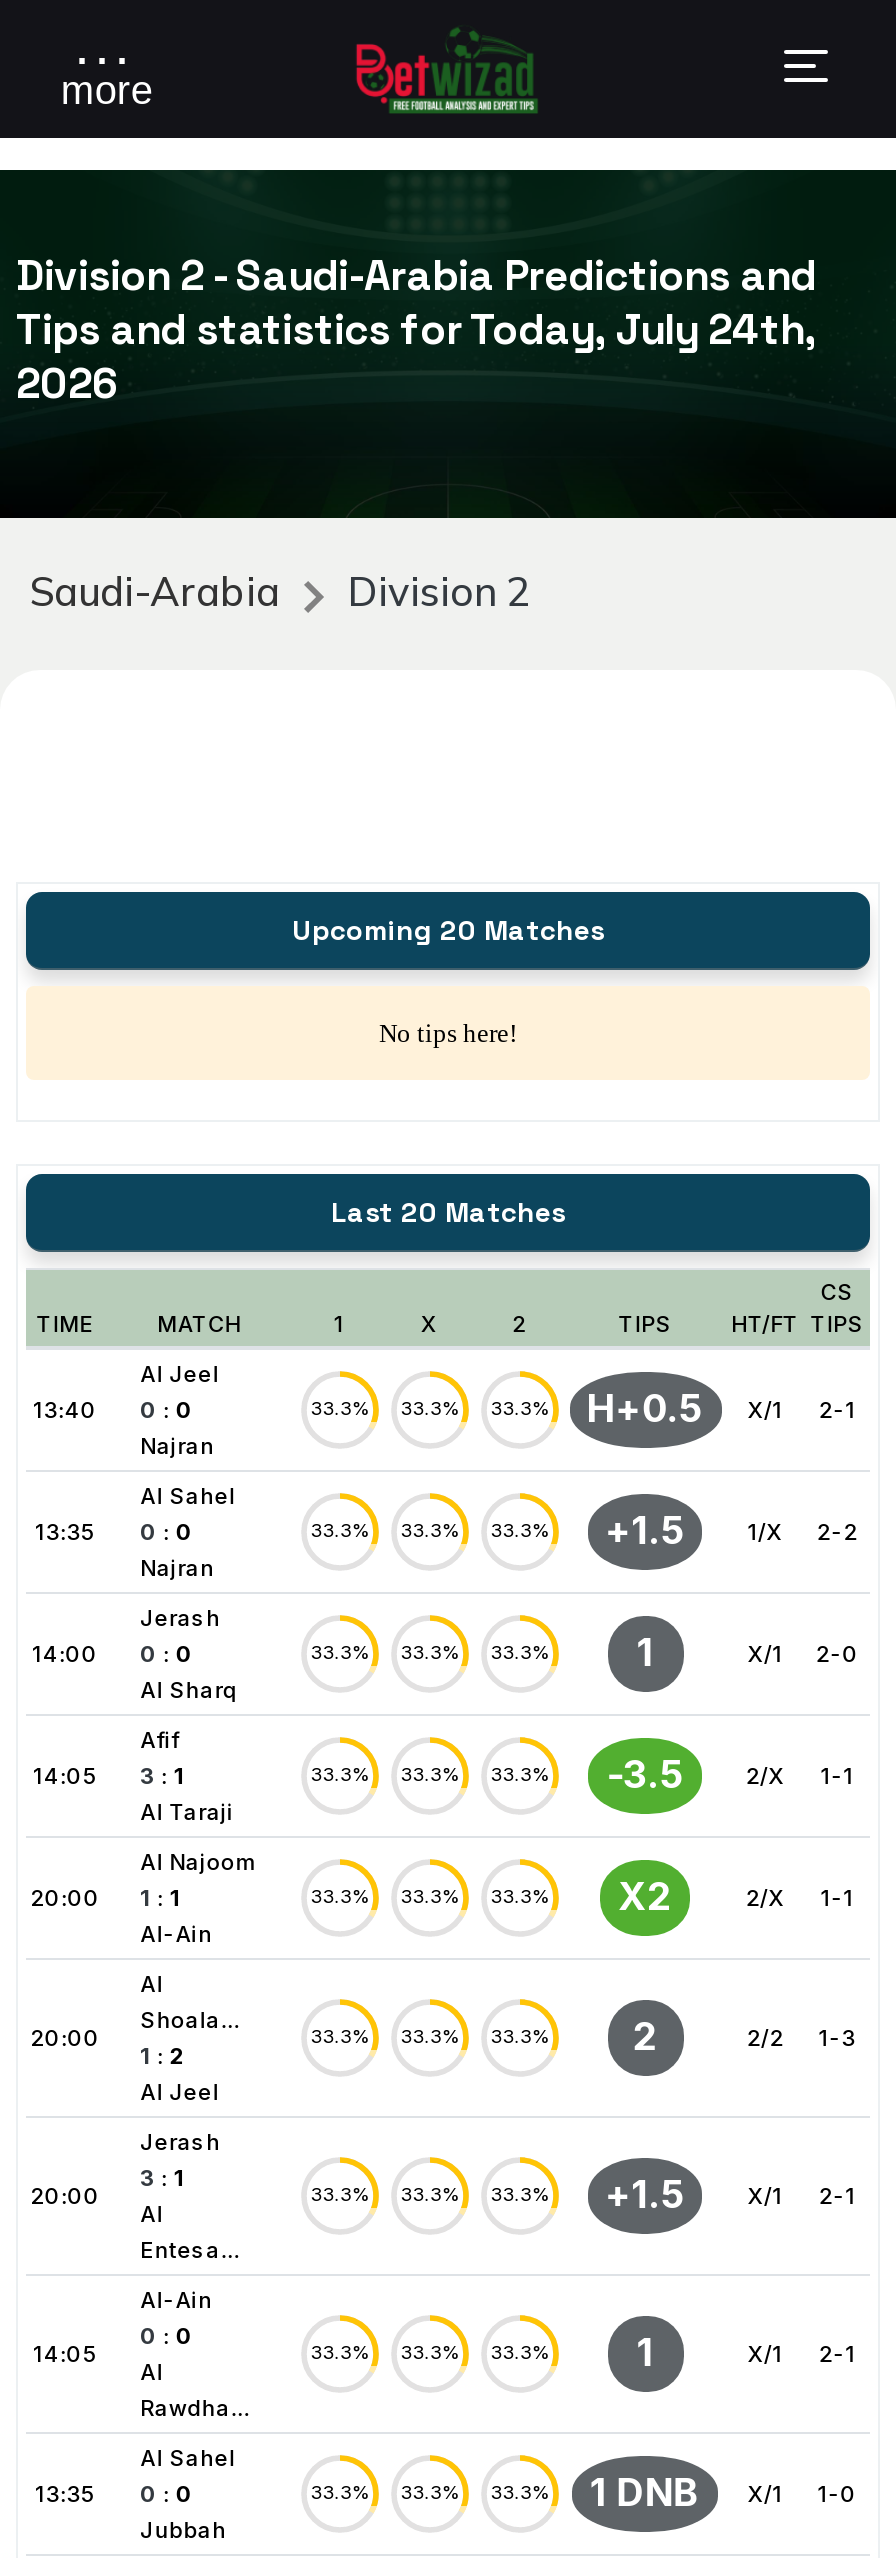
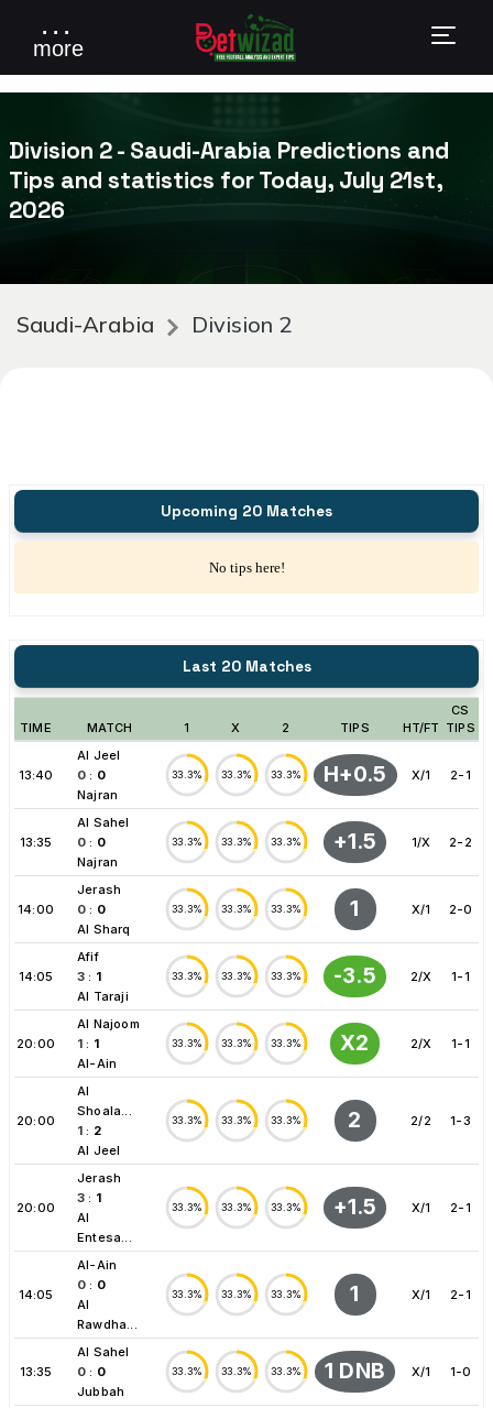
- Tips and statistics for Today, July 24th,
+ Tips and statistics for Today, July 21st,
